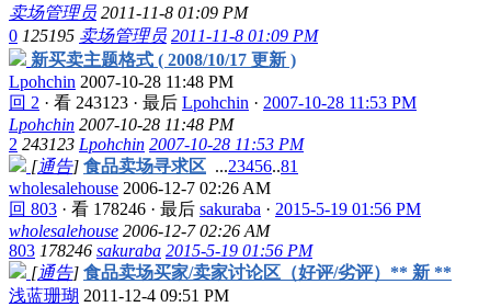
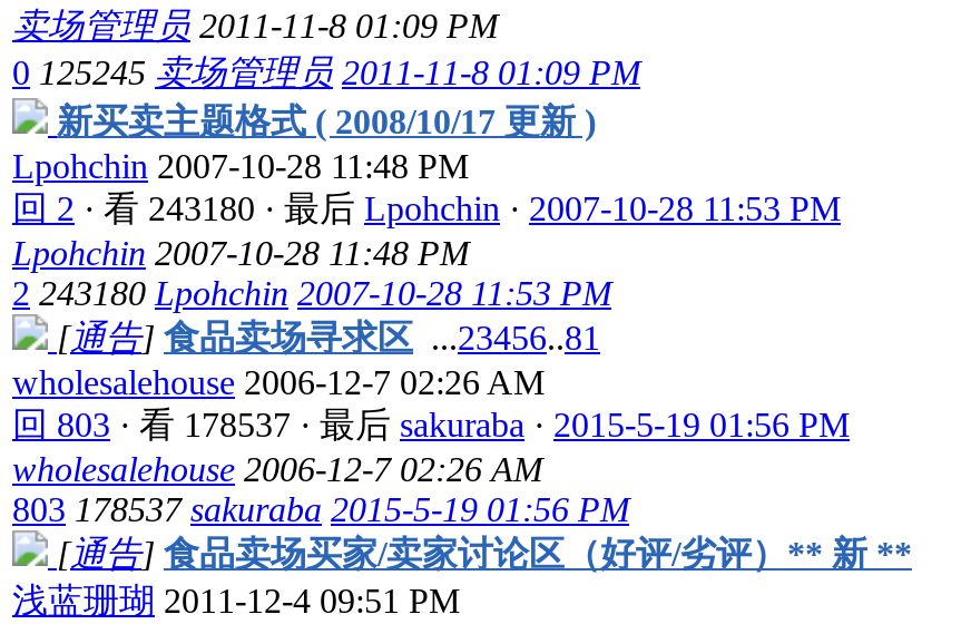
- 0 125195 卖场管理员 2011-11-8 01:09 PM
+ 0 125245 卖场管理员 2011-11-8 01:09 PM

- 回 2 · 看 243123 · 最后Lpohchin · 2007-10-28 11:53 PM
+ 回 2 · 看 243180 · 最后Lpohchin · 2007-10-28 11:53 PM

- 2 243123 Lpohchin 2007-10-28 11:53 PM
+ 2 243180 Lpohchin 2007-10-28 11:53 PM

- 回 803 · 看 178246 · 最后sakuraba · 2015-5-19 01:56 PM
+ 回 803 · 看 178537 · 最后sakuraba · 2015-5-19 01:56 PM

- 803 178246 sakuraba 2015-5-19 01:56 PM
+ 803 178537 sakuraba 2015-5-19 01:56 PM
